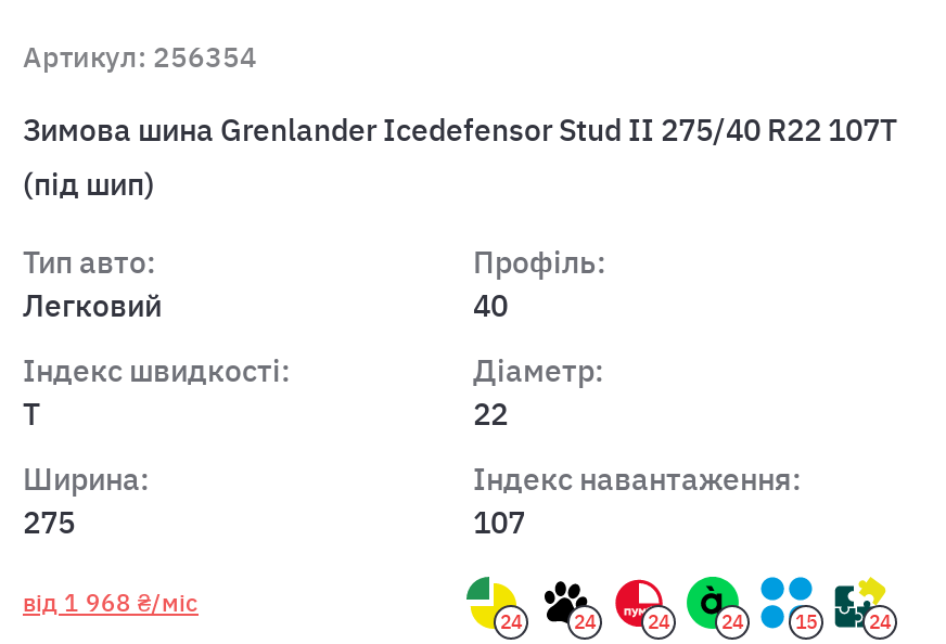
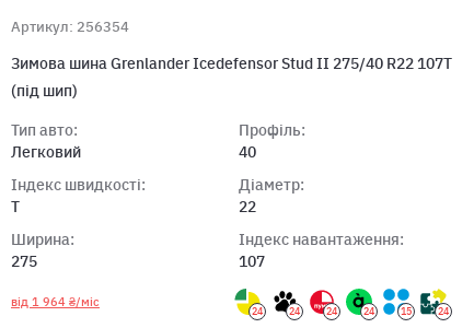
- від 1 968 ₴/міс
+ від 1 964 ₴/міс
